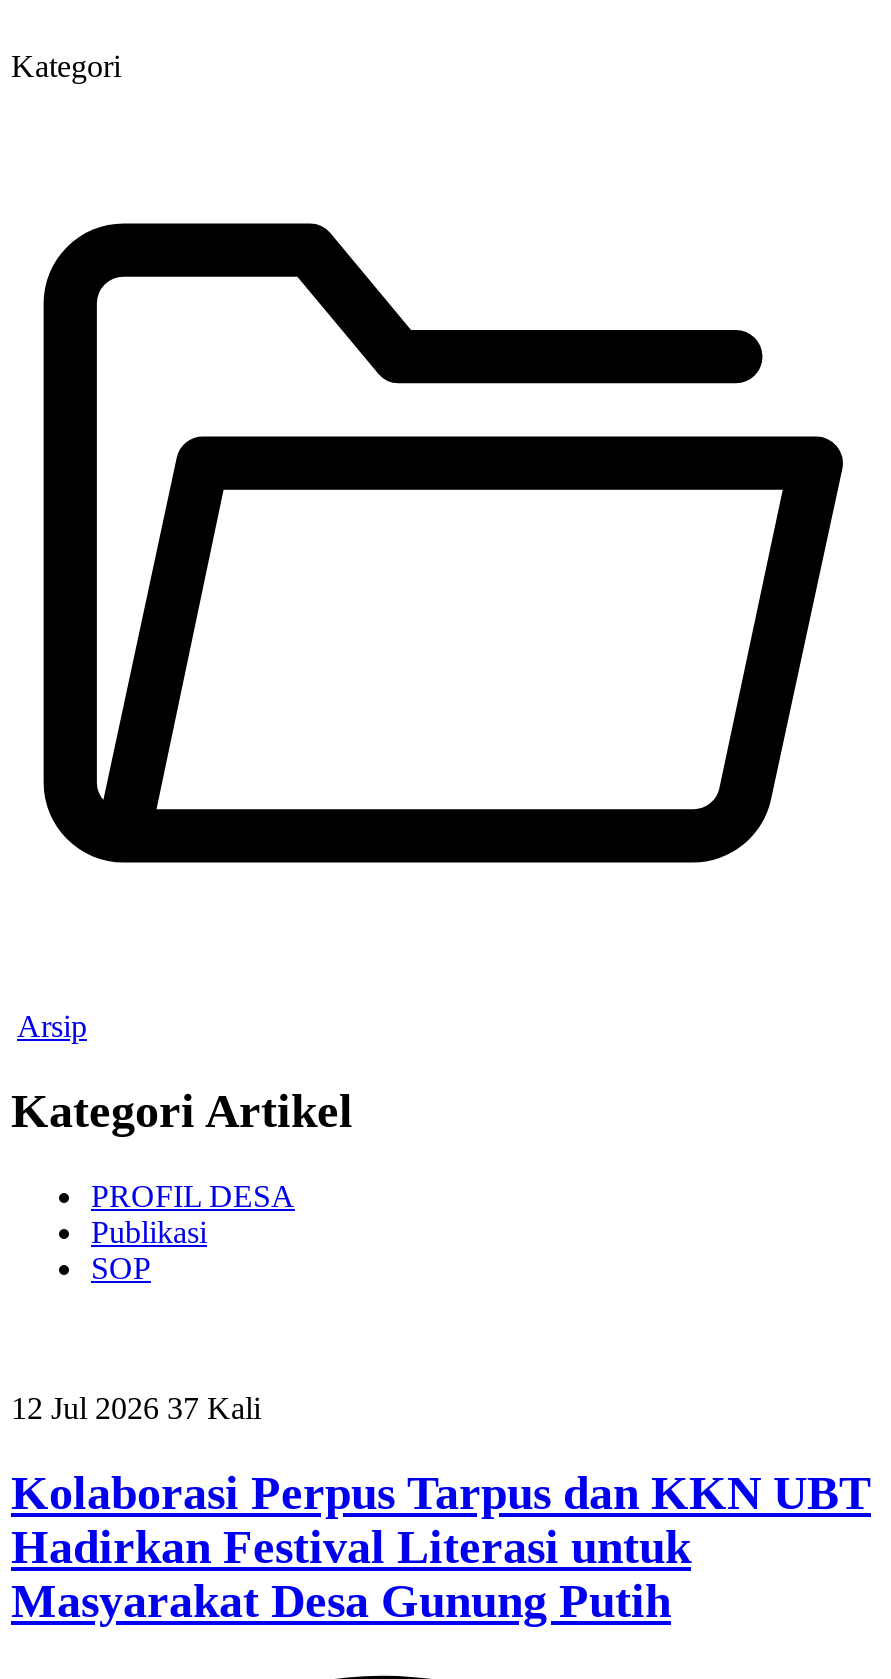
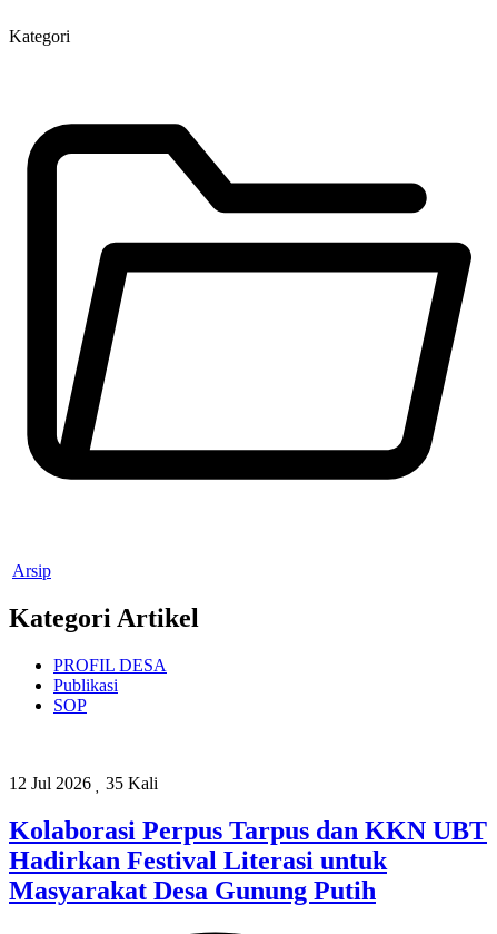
- 12 Jul 2026 37 Kali
+ 12 Jul 2026 35 Kali
